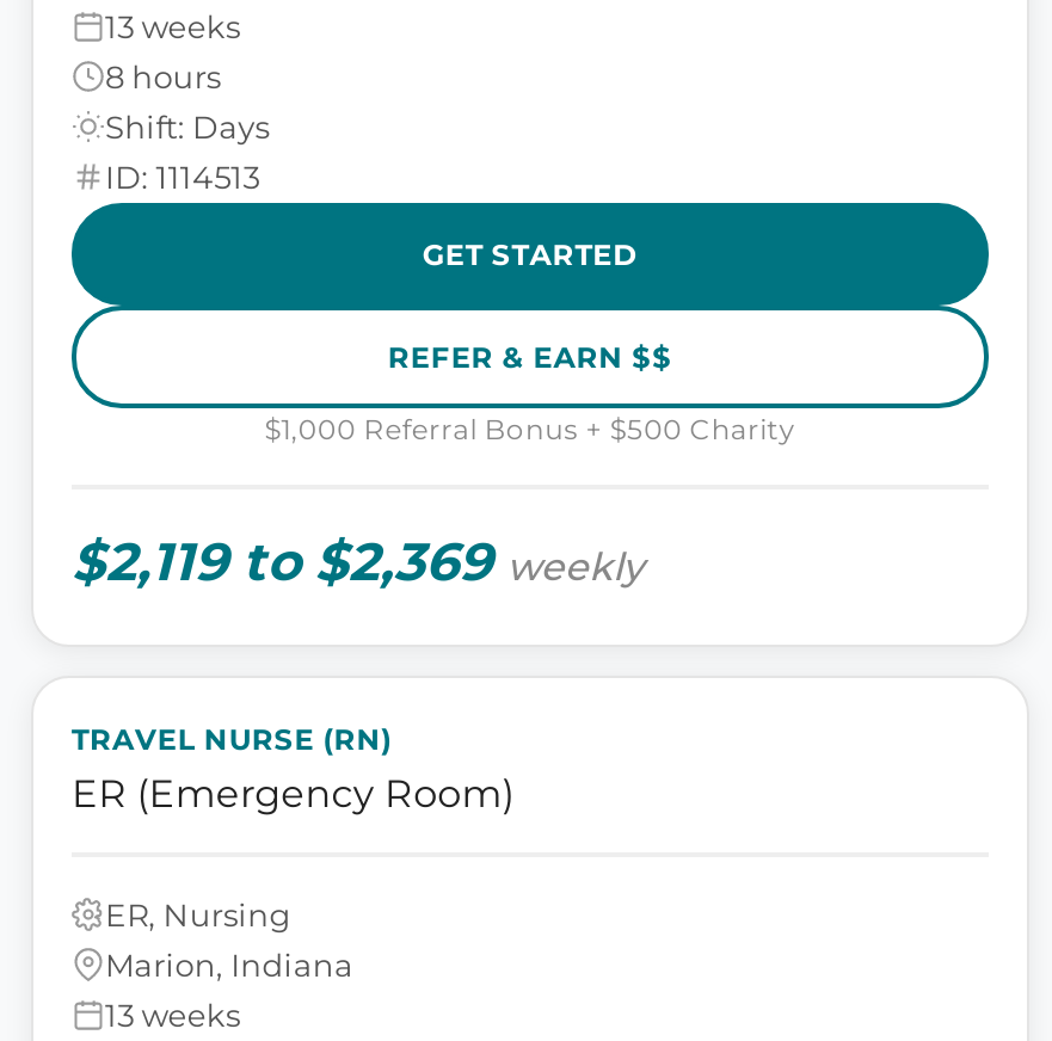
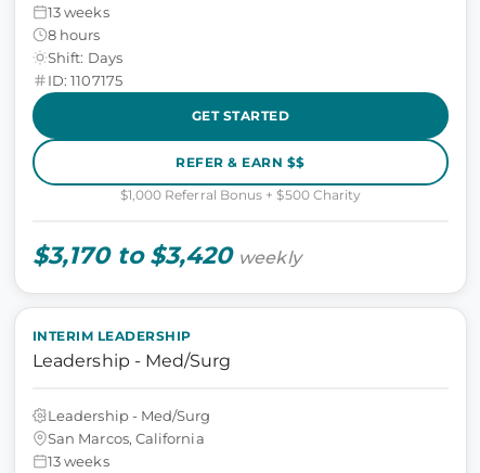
- ID: 1114513
+ ID: 1107175

- $2,119 to $2,369 weekly
+ $3,170 to $3,420 weekly

- TRAVEL NURSE (RN)
- ER (Emergency Room)
+ INTERIM LEADERSHIP
+ Leadership - Med/Surg

- ER, Nursing
- Marion, Indiana
+ Leadership - Med/Surg
+ San Marcos, California
